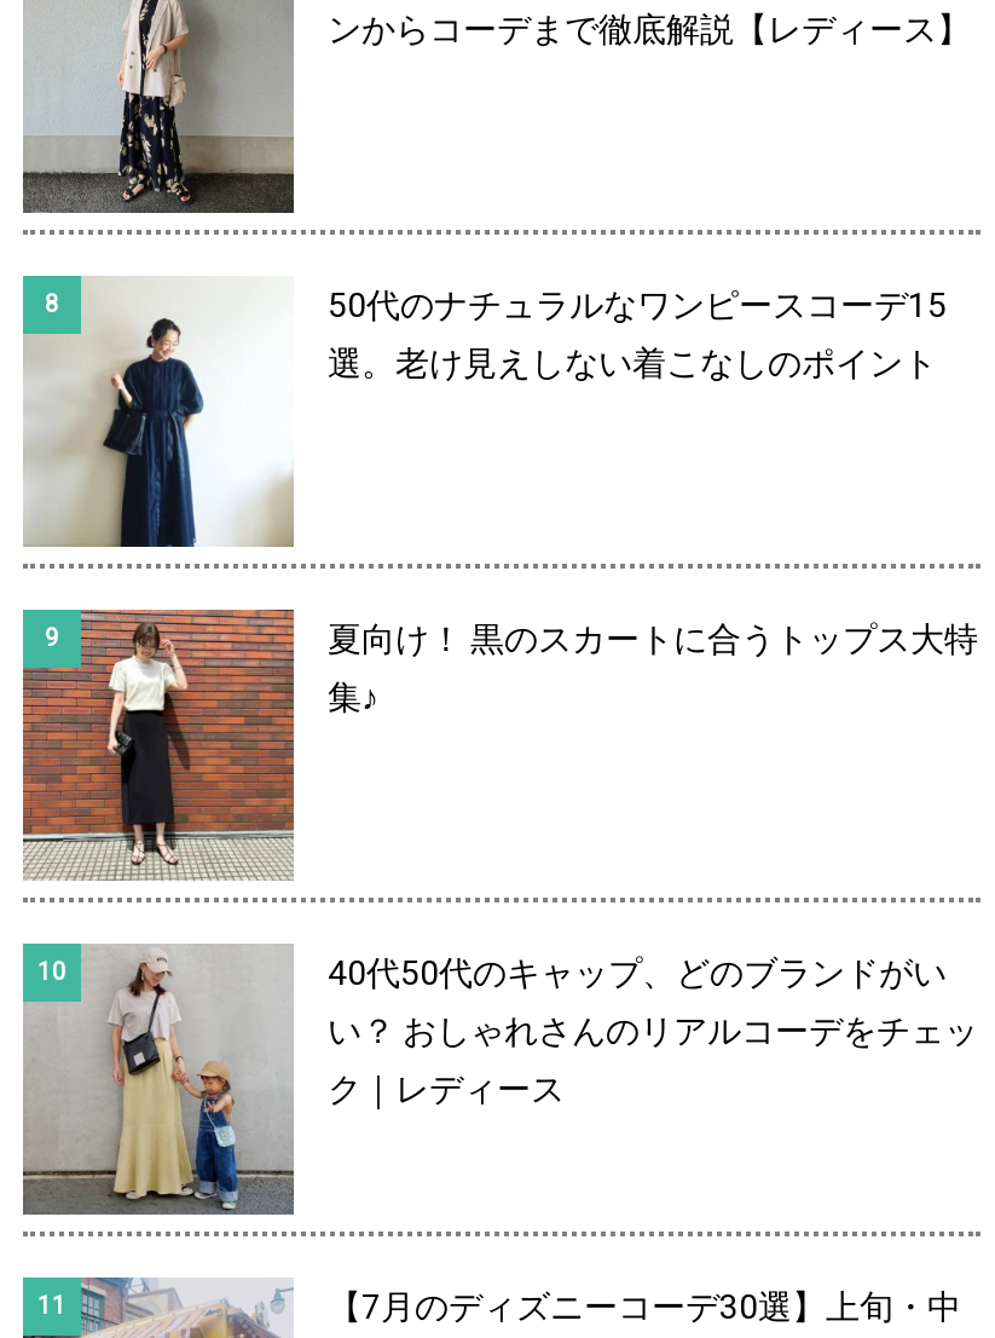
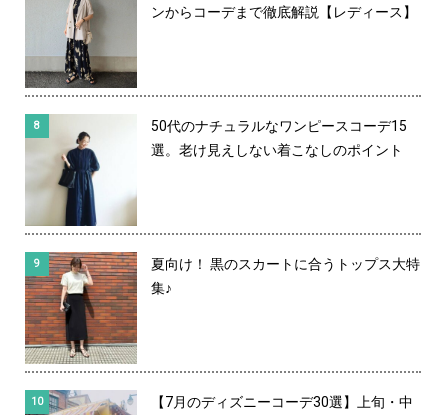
- [image]
- 40代50代のキャップ、どのブランドがい
- い？ おしゃれさんのリアルコーデをチェッ
- ク｜レディース
